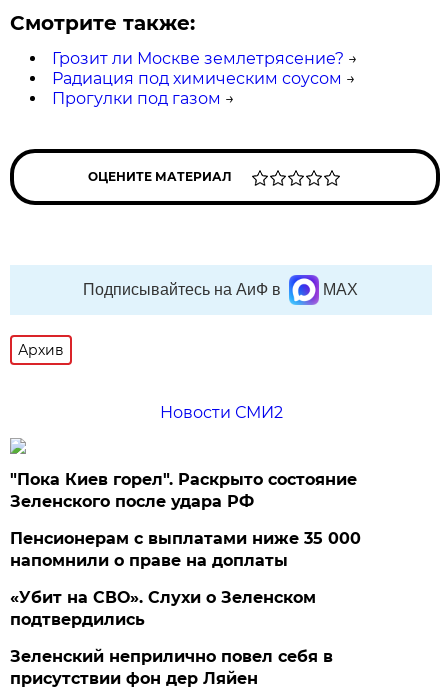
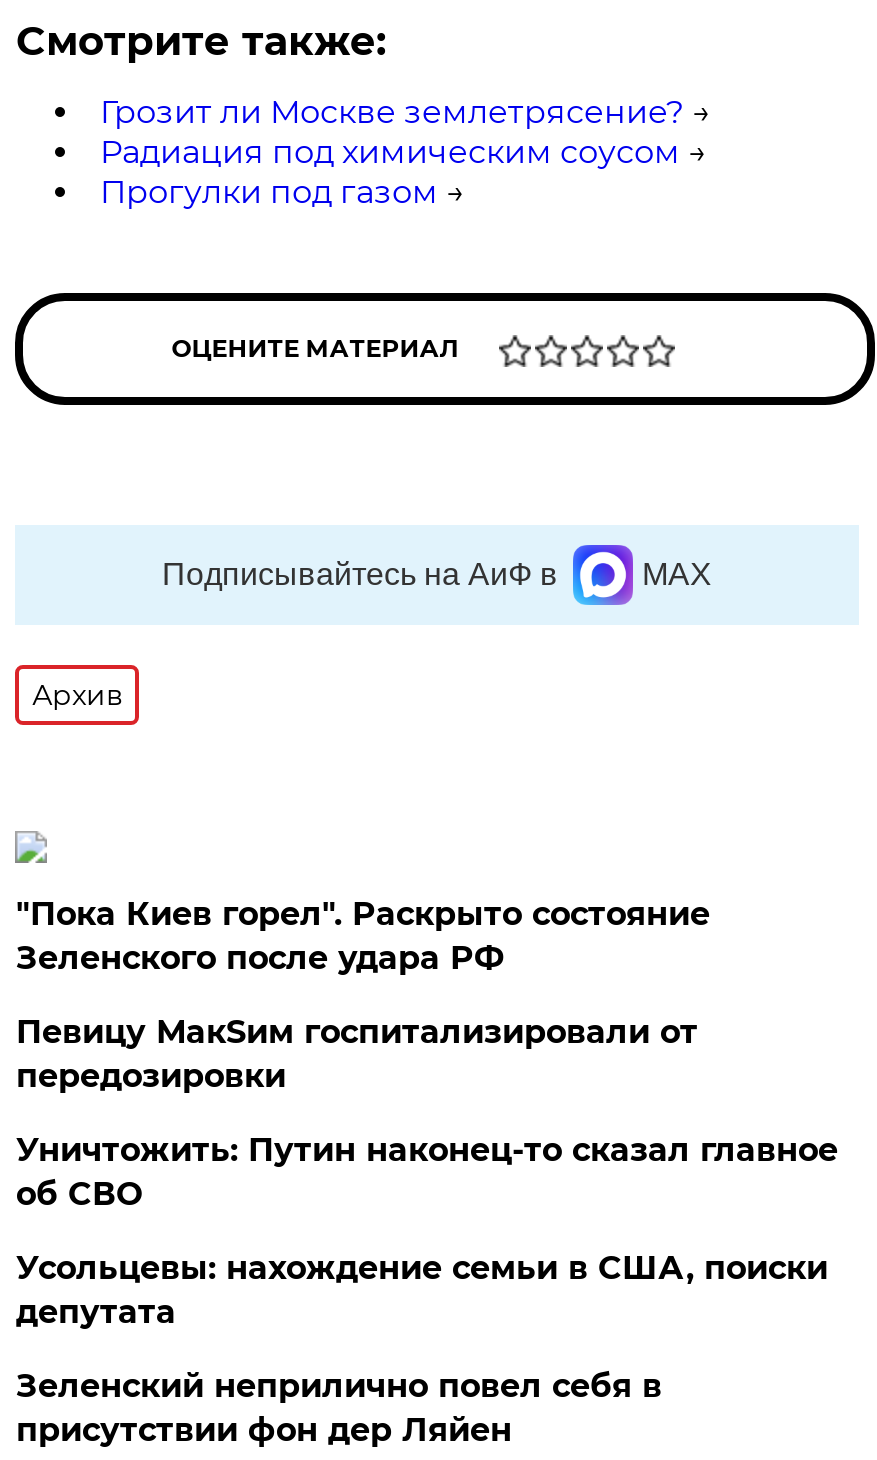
- Новости СМИ2

moved up: "Пока Киев горел". Раскрыто состояние | Зеленского после удара РФ

- Пенсионерам с выплатами ниже 35 000
- напомнили о праве на доплаты
- «Убит на СВО». Слухи о Зеленском
- подтвердились
+ Певицу МакSим госпитализировали от
+ передозировки
+ Уничтожить: Путин наконец-то сказал главное
+ об СВО
+ Усольцевы: нахождение семьи в США, поиски
+ депутата
